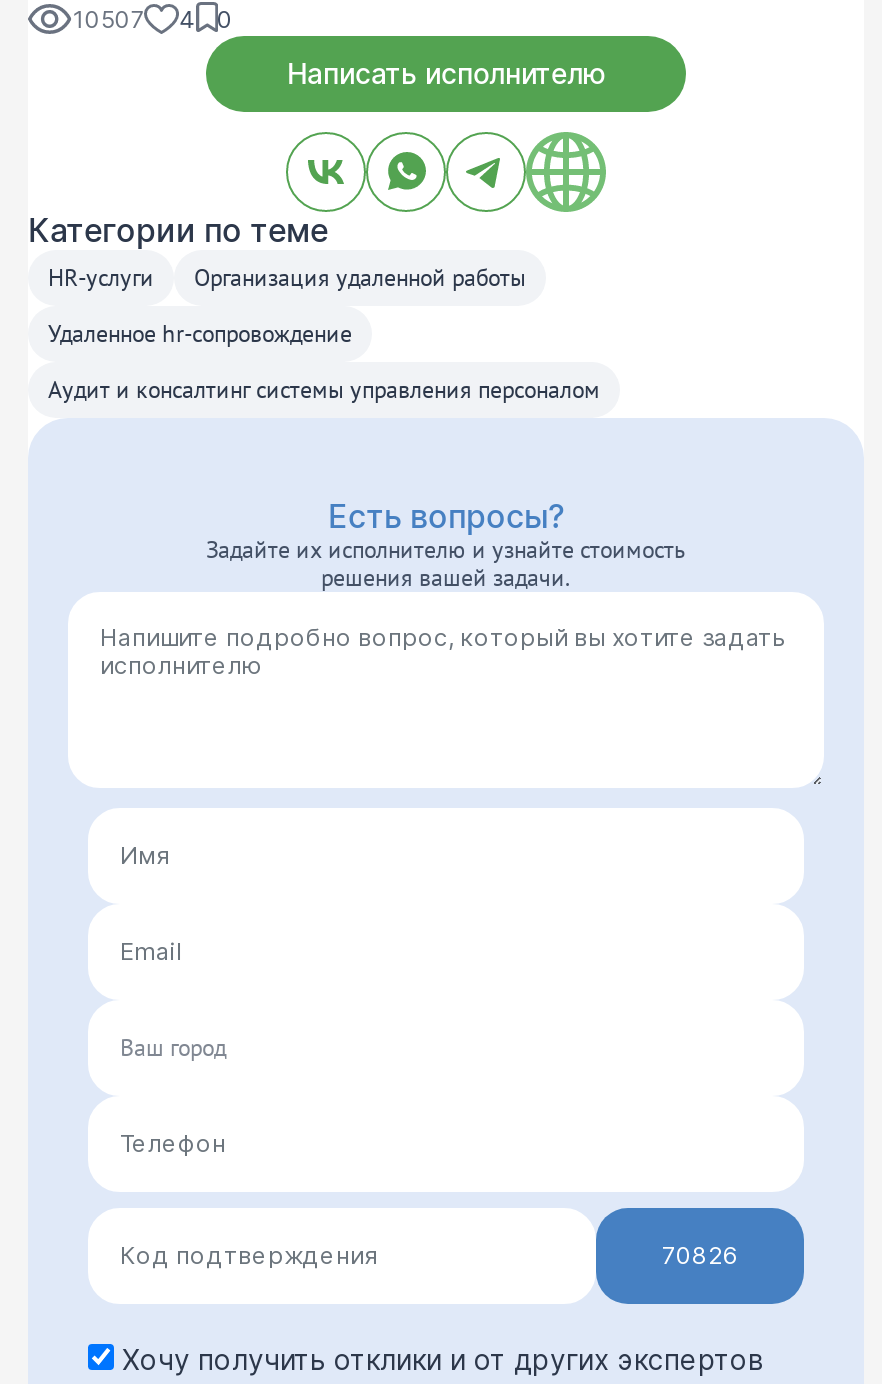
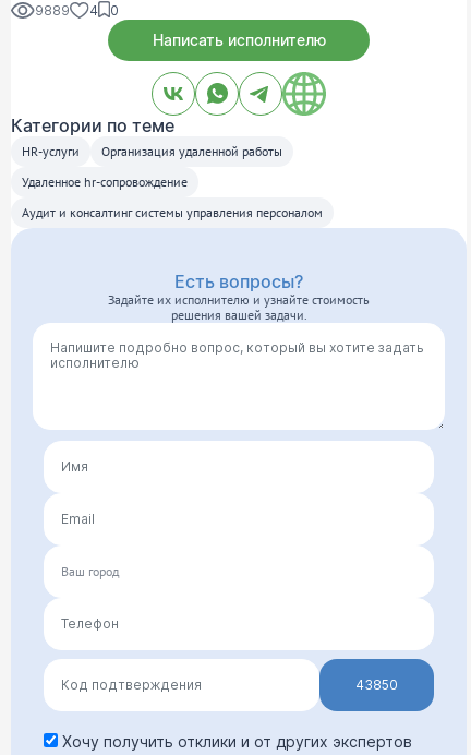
- 10507 4 0
+ 9889 4 0

- 70826
+ 43850
